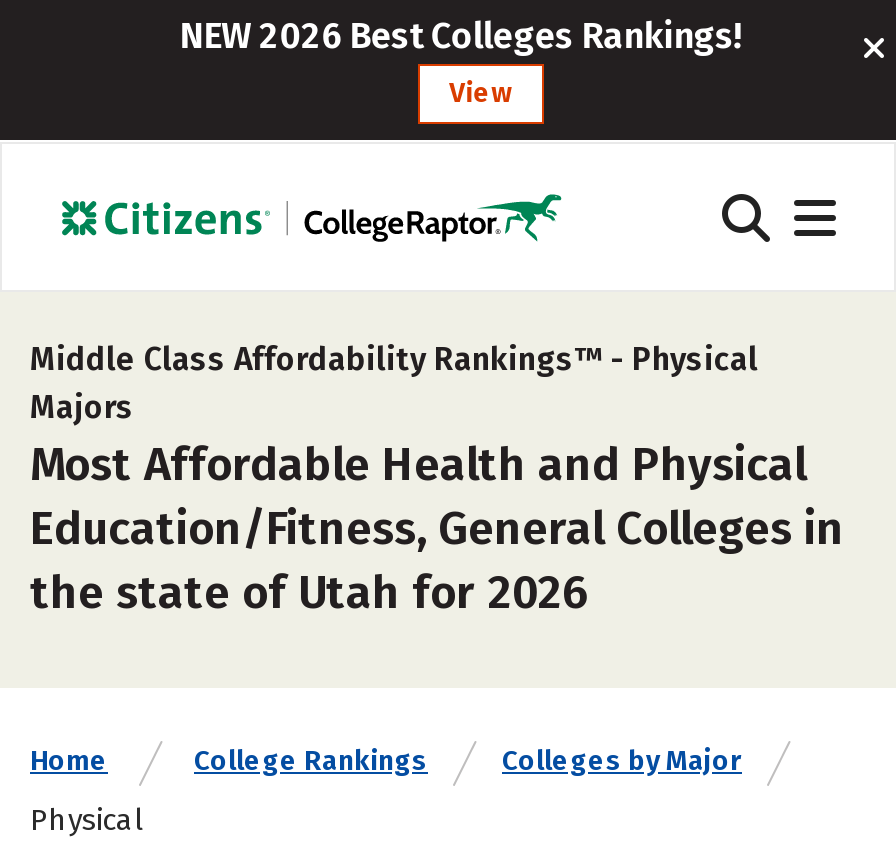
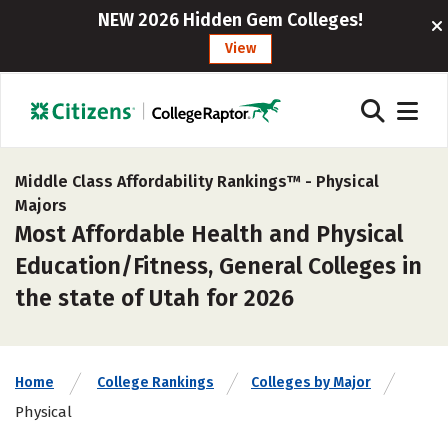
- NEW 2026 Best Colleges Rankings!
+ NEW 2026 Hidden Gem Colleges!
